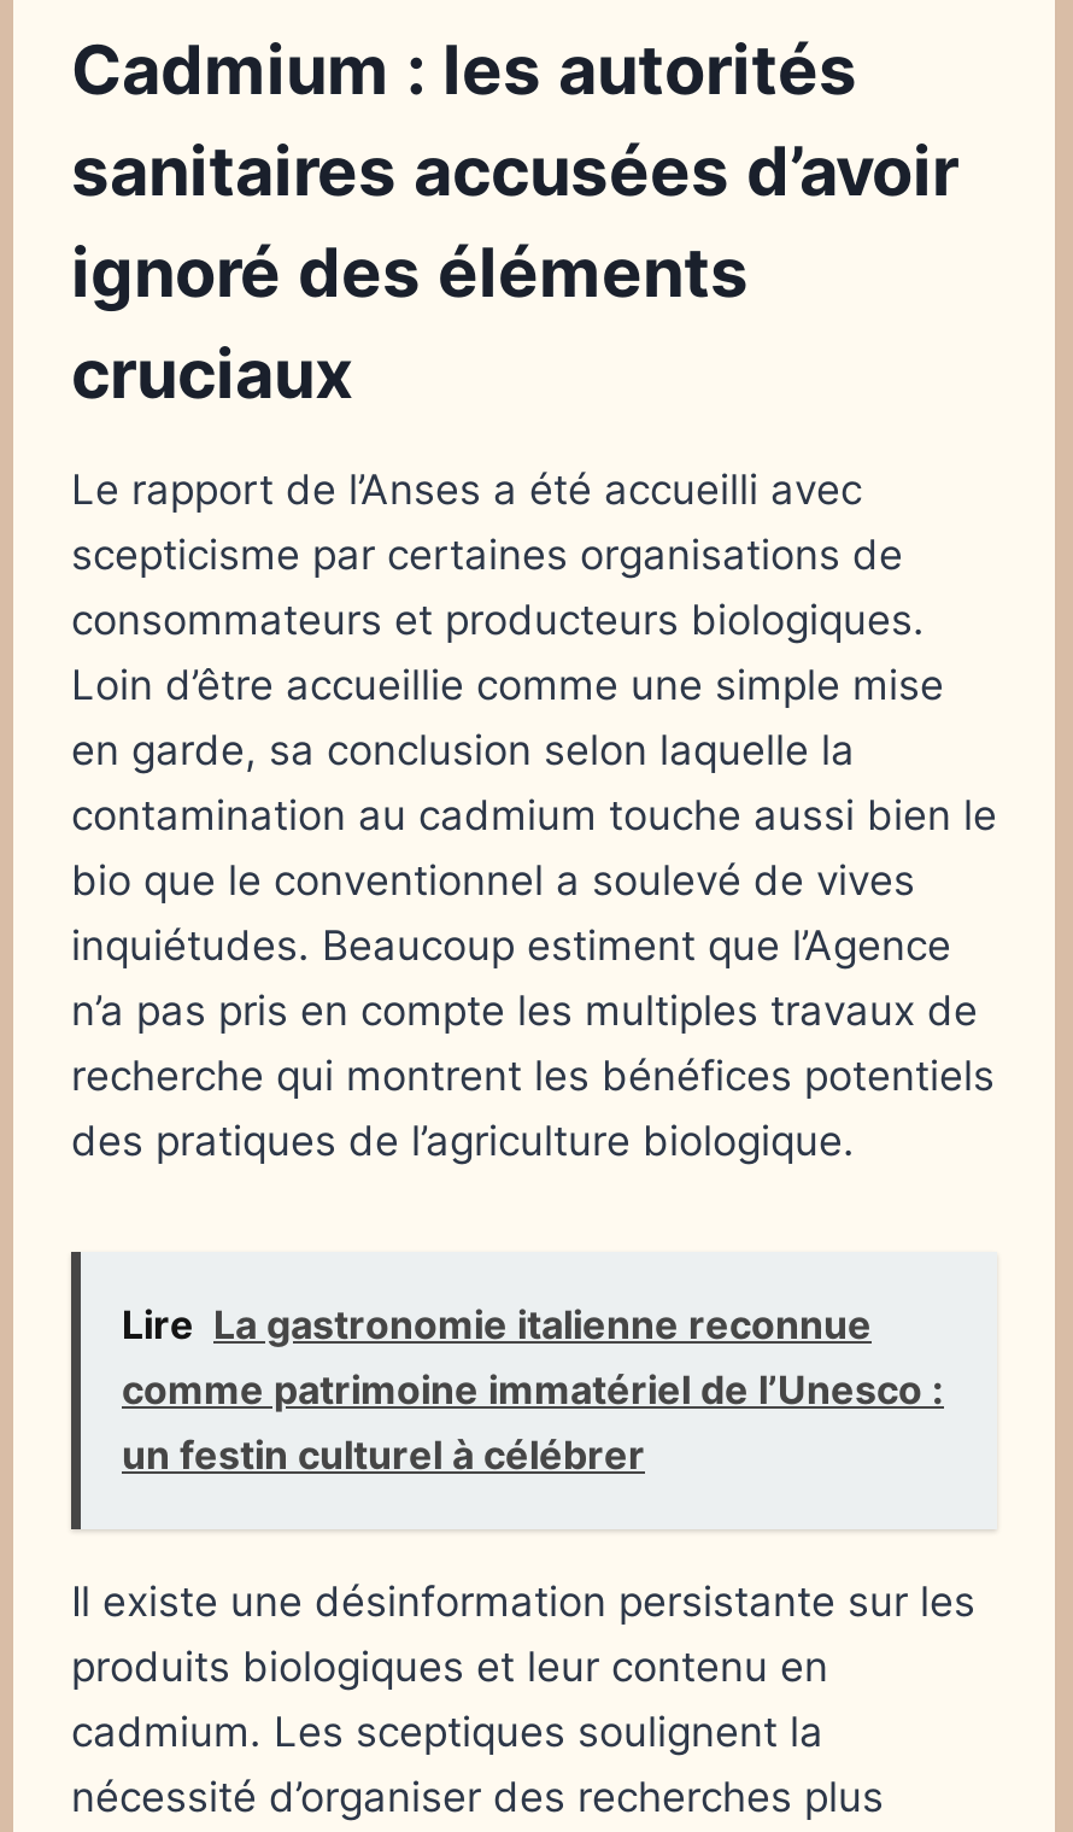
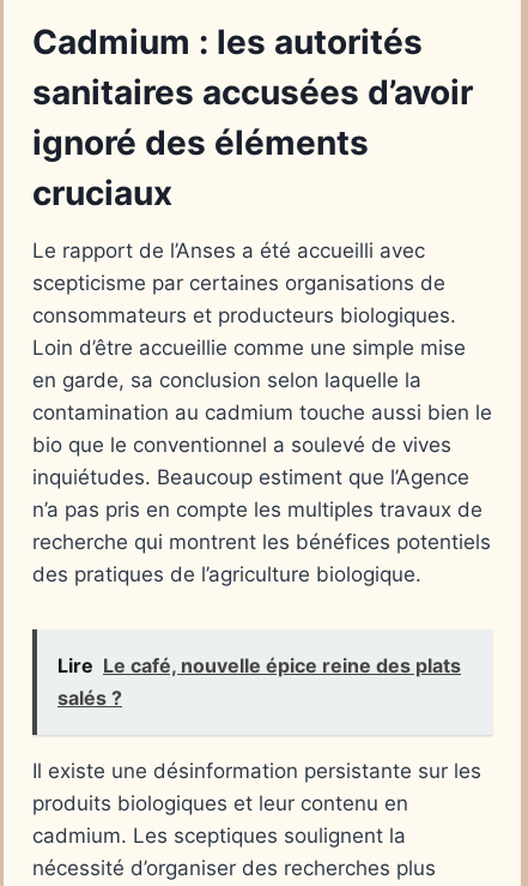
- Lire La gastronomie italienne reconnue
- comme patrimoine immatériel de l’Unesco :
- un festin culturel à célébrer
+ Lire Le café, nouvelle épice reine des plats
+ salés ?
